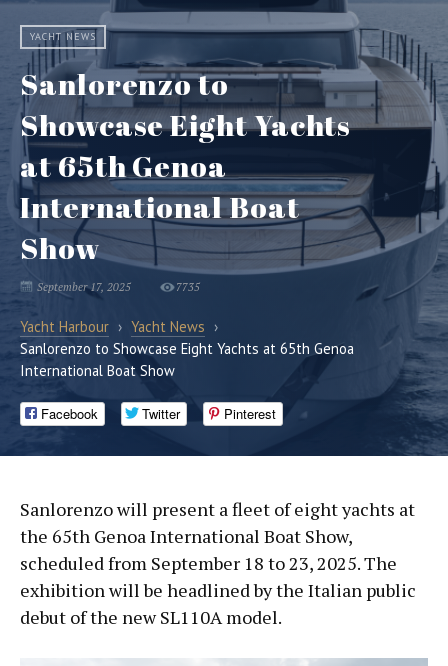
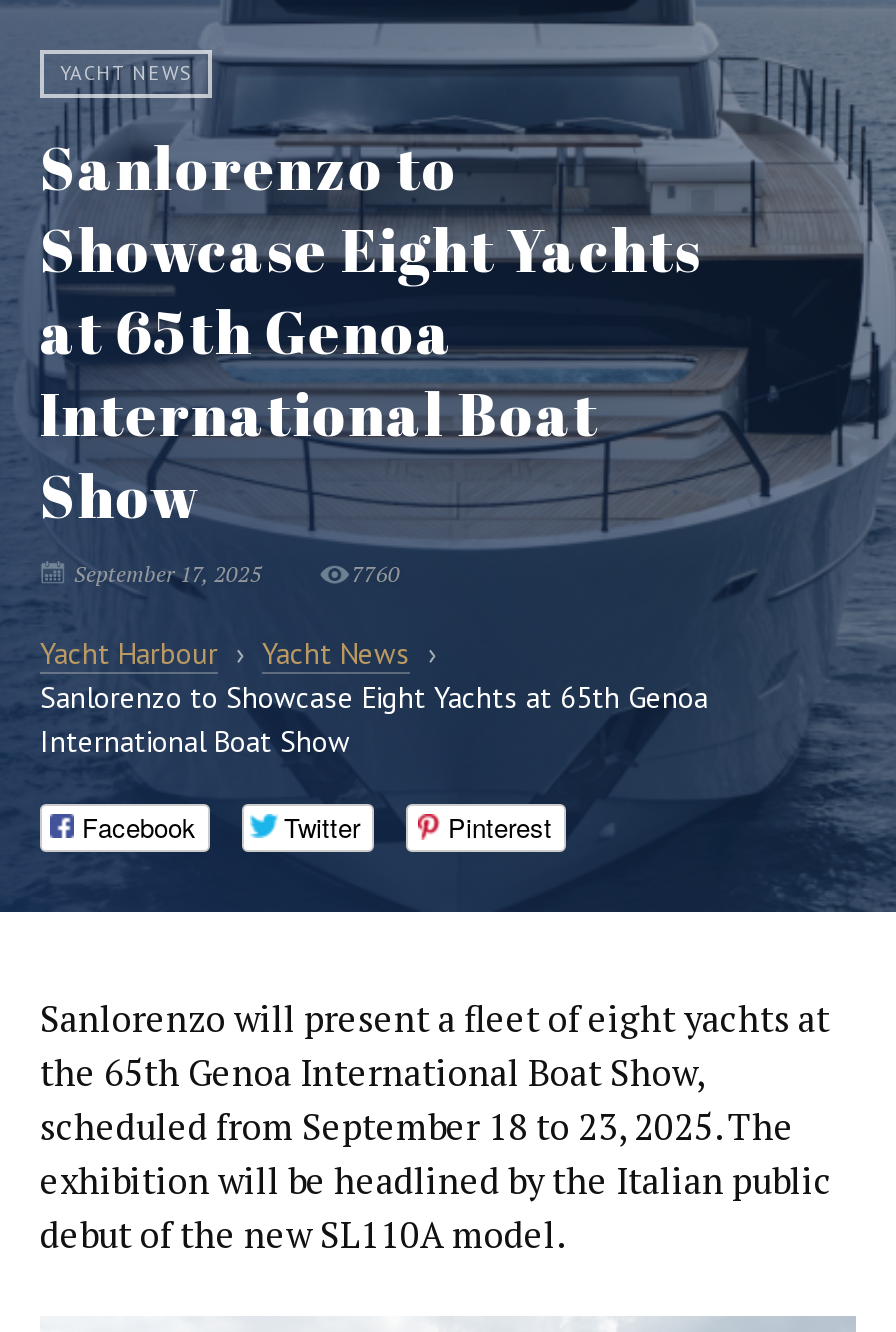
- 7735
+ 7760
